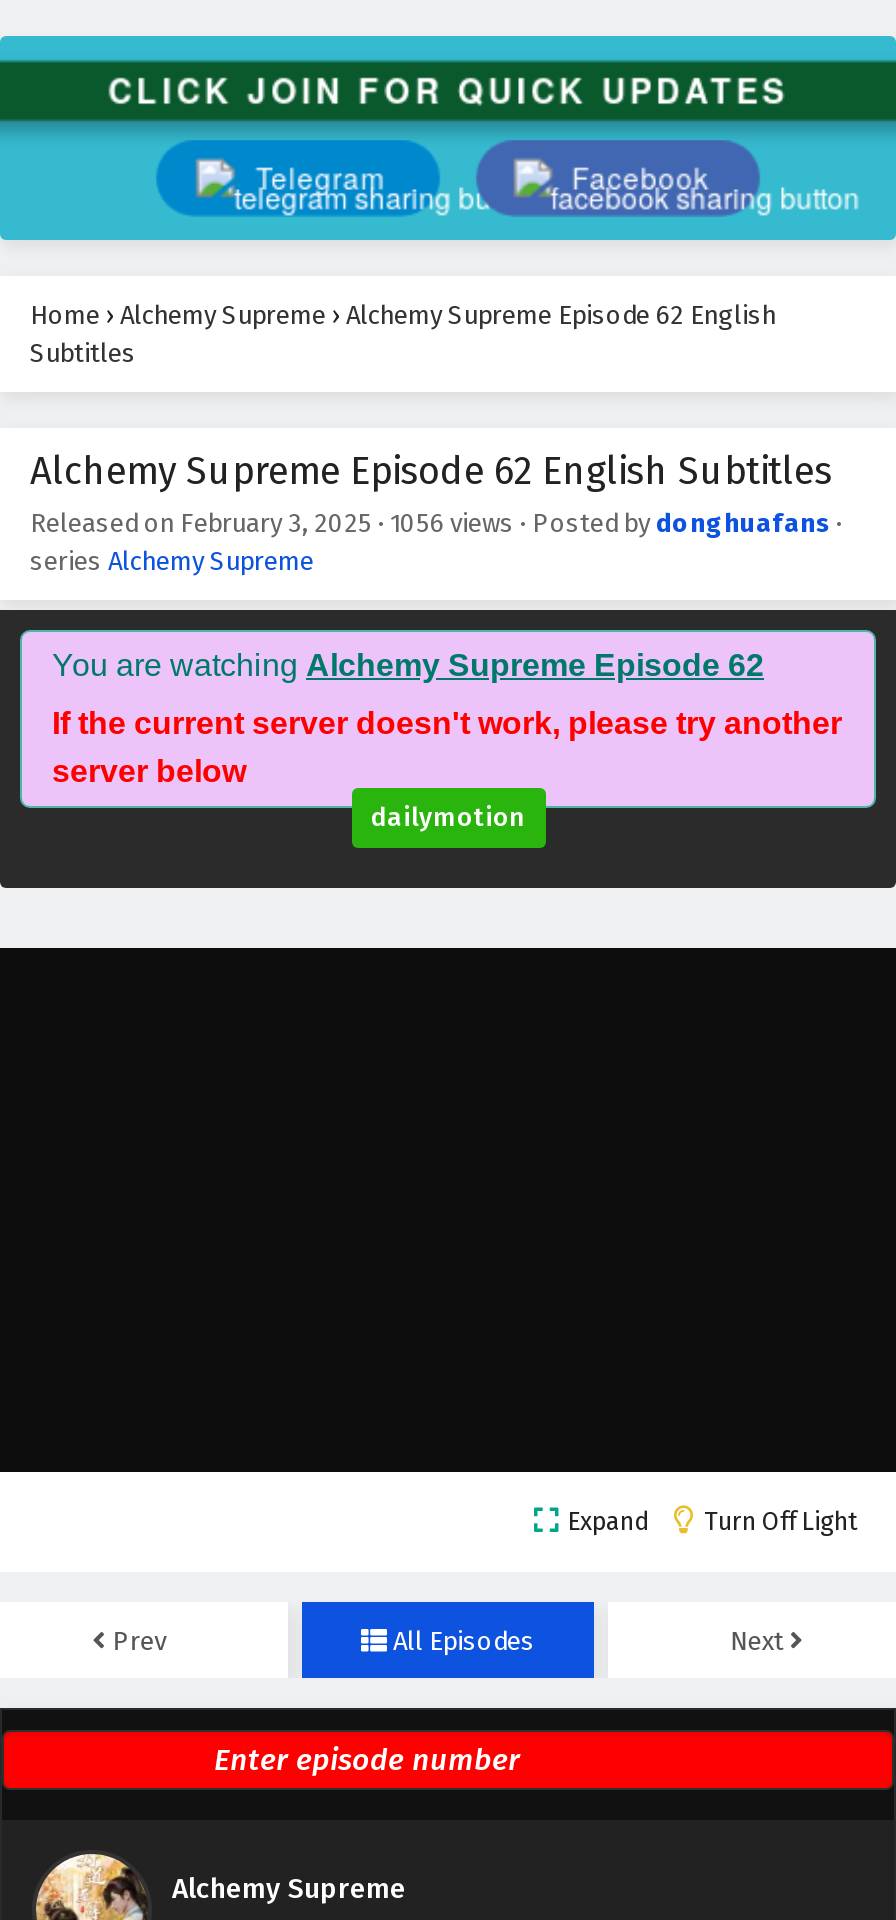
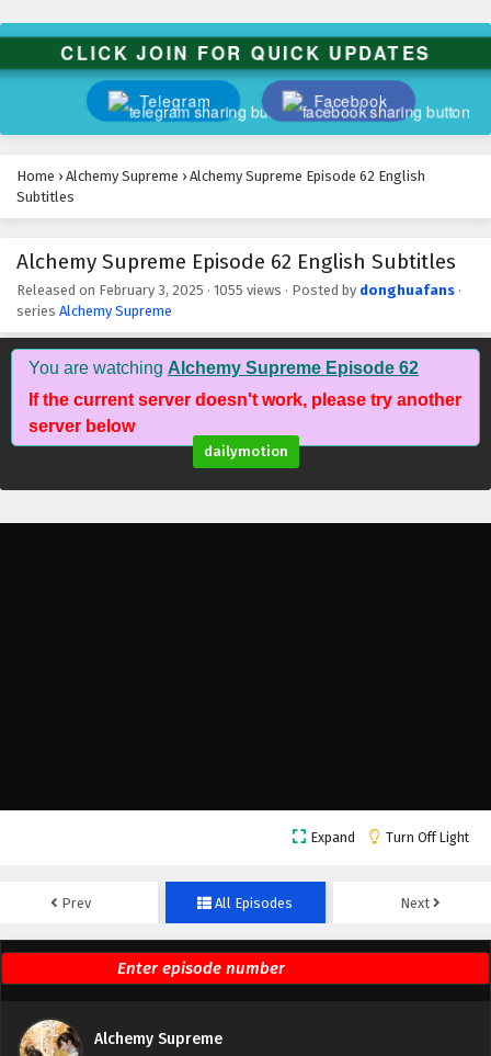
- Released on February 3, 2025 · 1056 views · Posted by donghuafans ·
+ Released on February 3, 2025 · 1055 views · Posted by donghuafans ·
